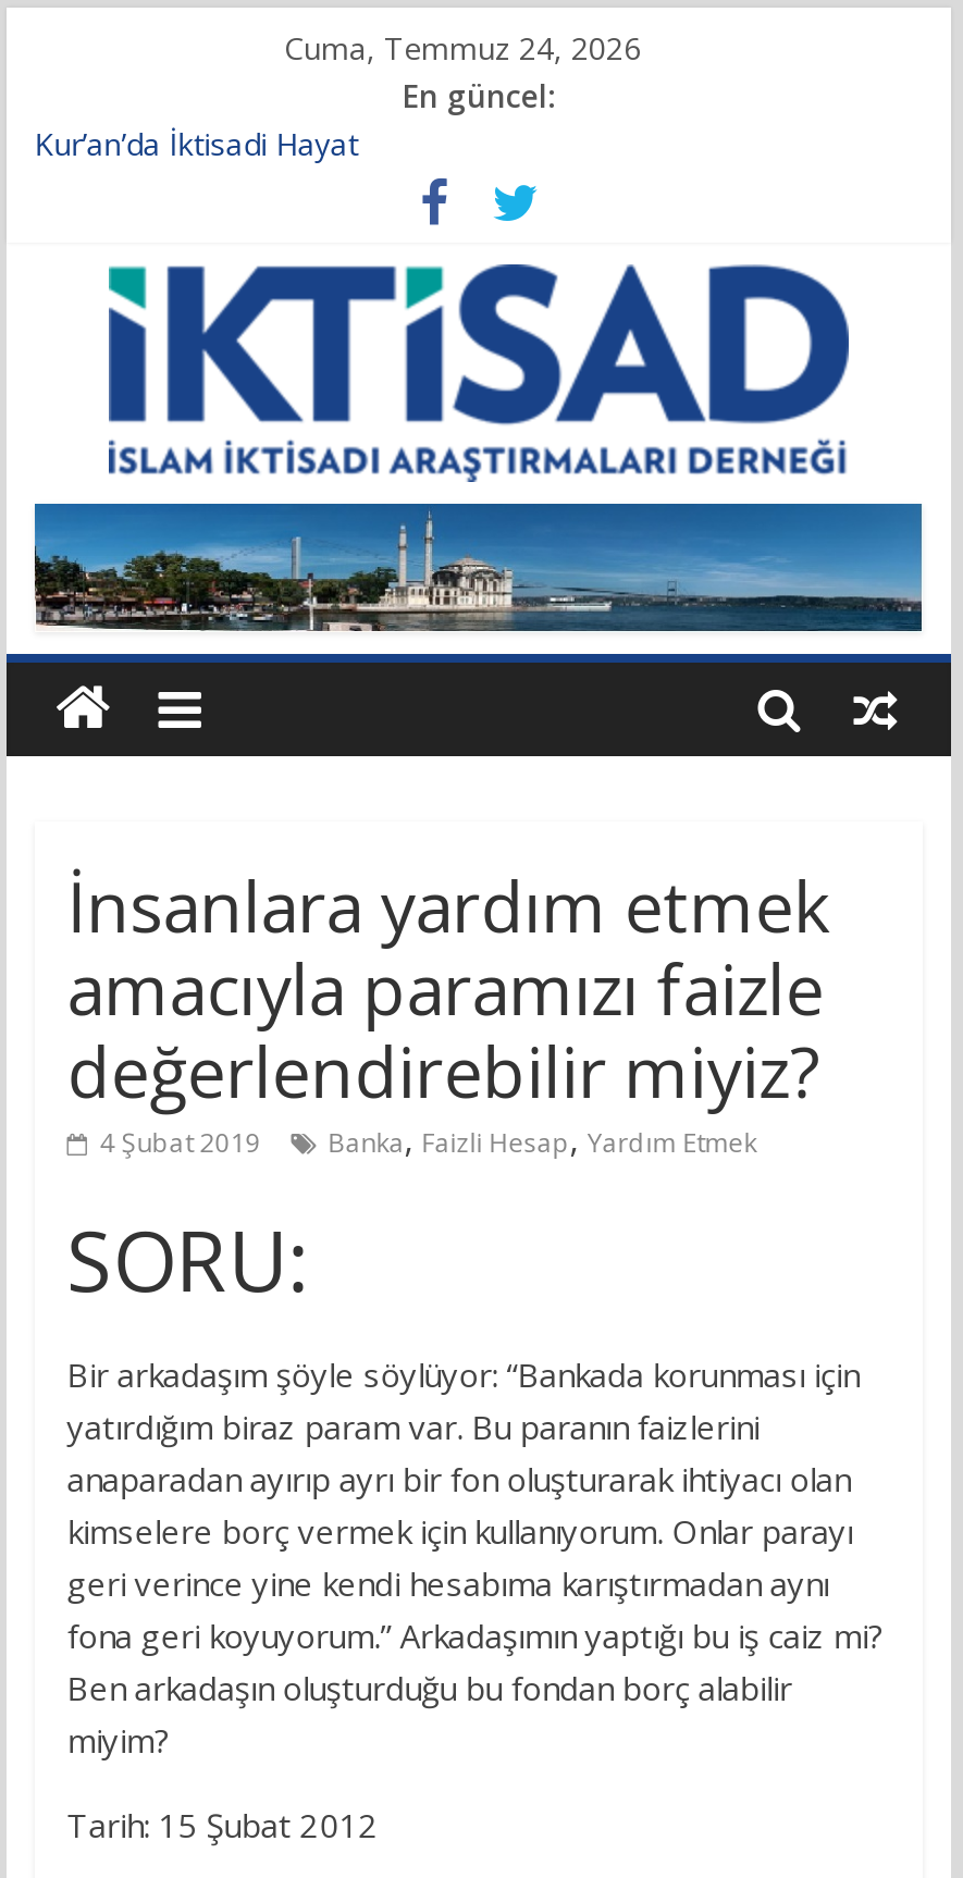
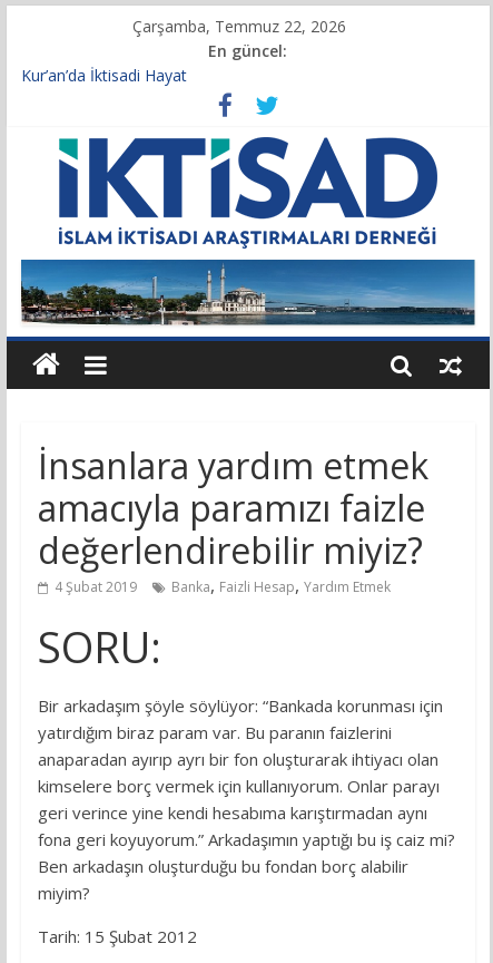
- Cuma, Temmuz 24, 2026
+ Çarşamba, Temmuz 22, 2026
